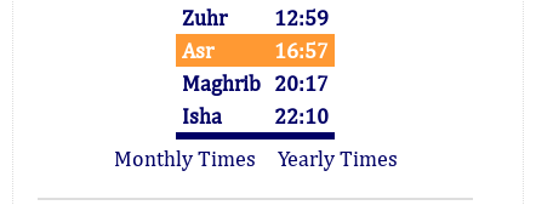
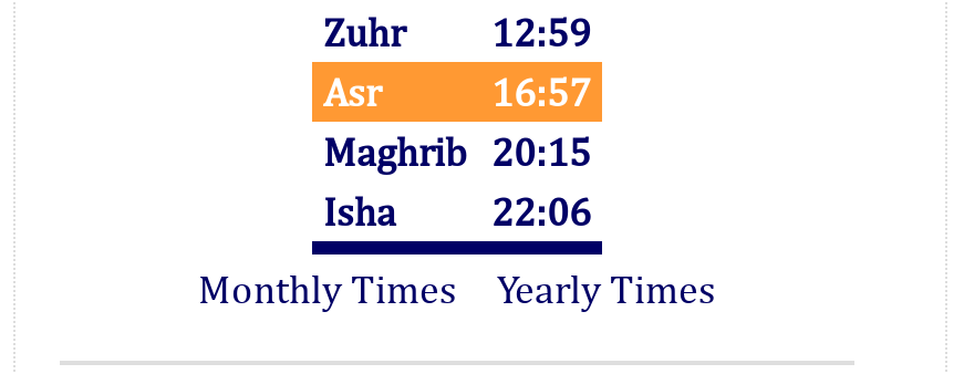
- Maghrib 20:17
+ Maghrib 20:15

- 22:10
+ 22:06
